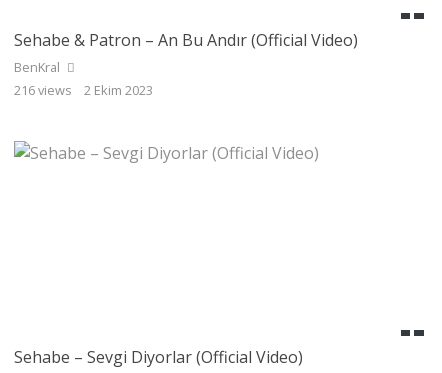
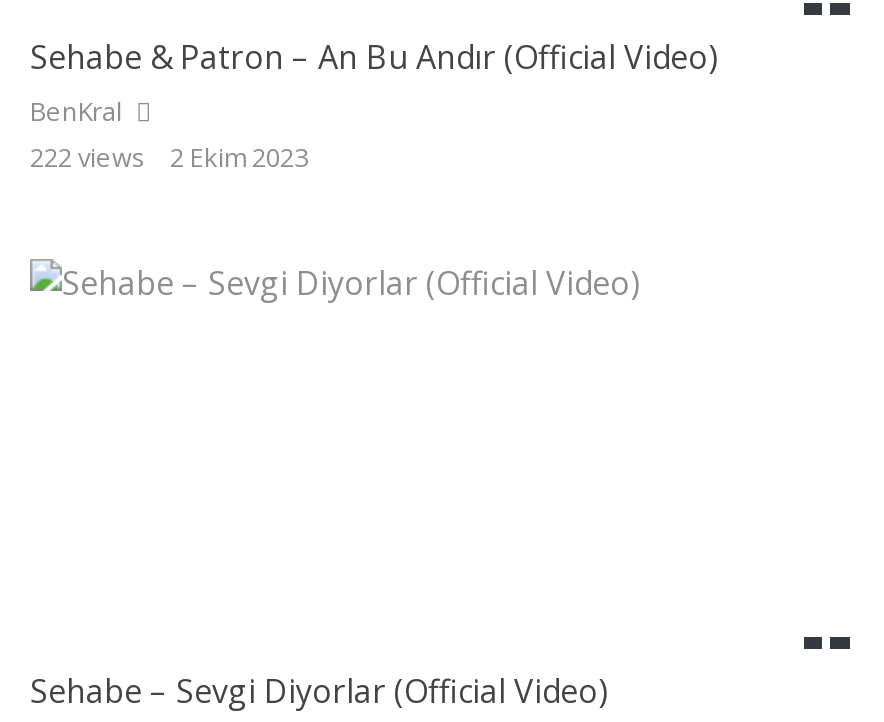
- 216 views 2 Ekim 2023
+ 222 views 2 Ekim 2023
